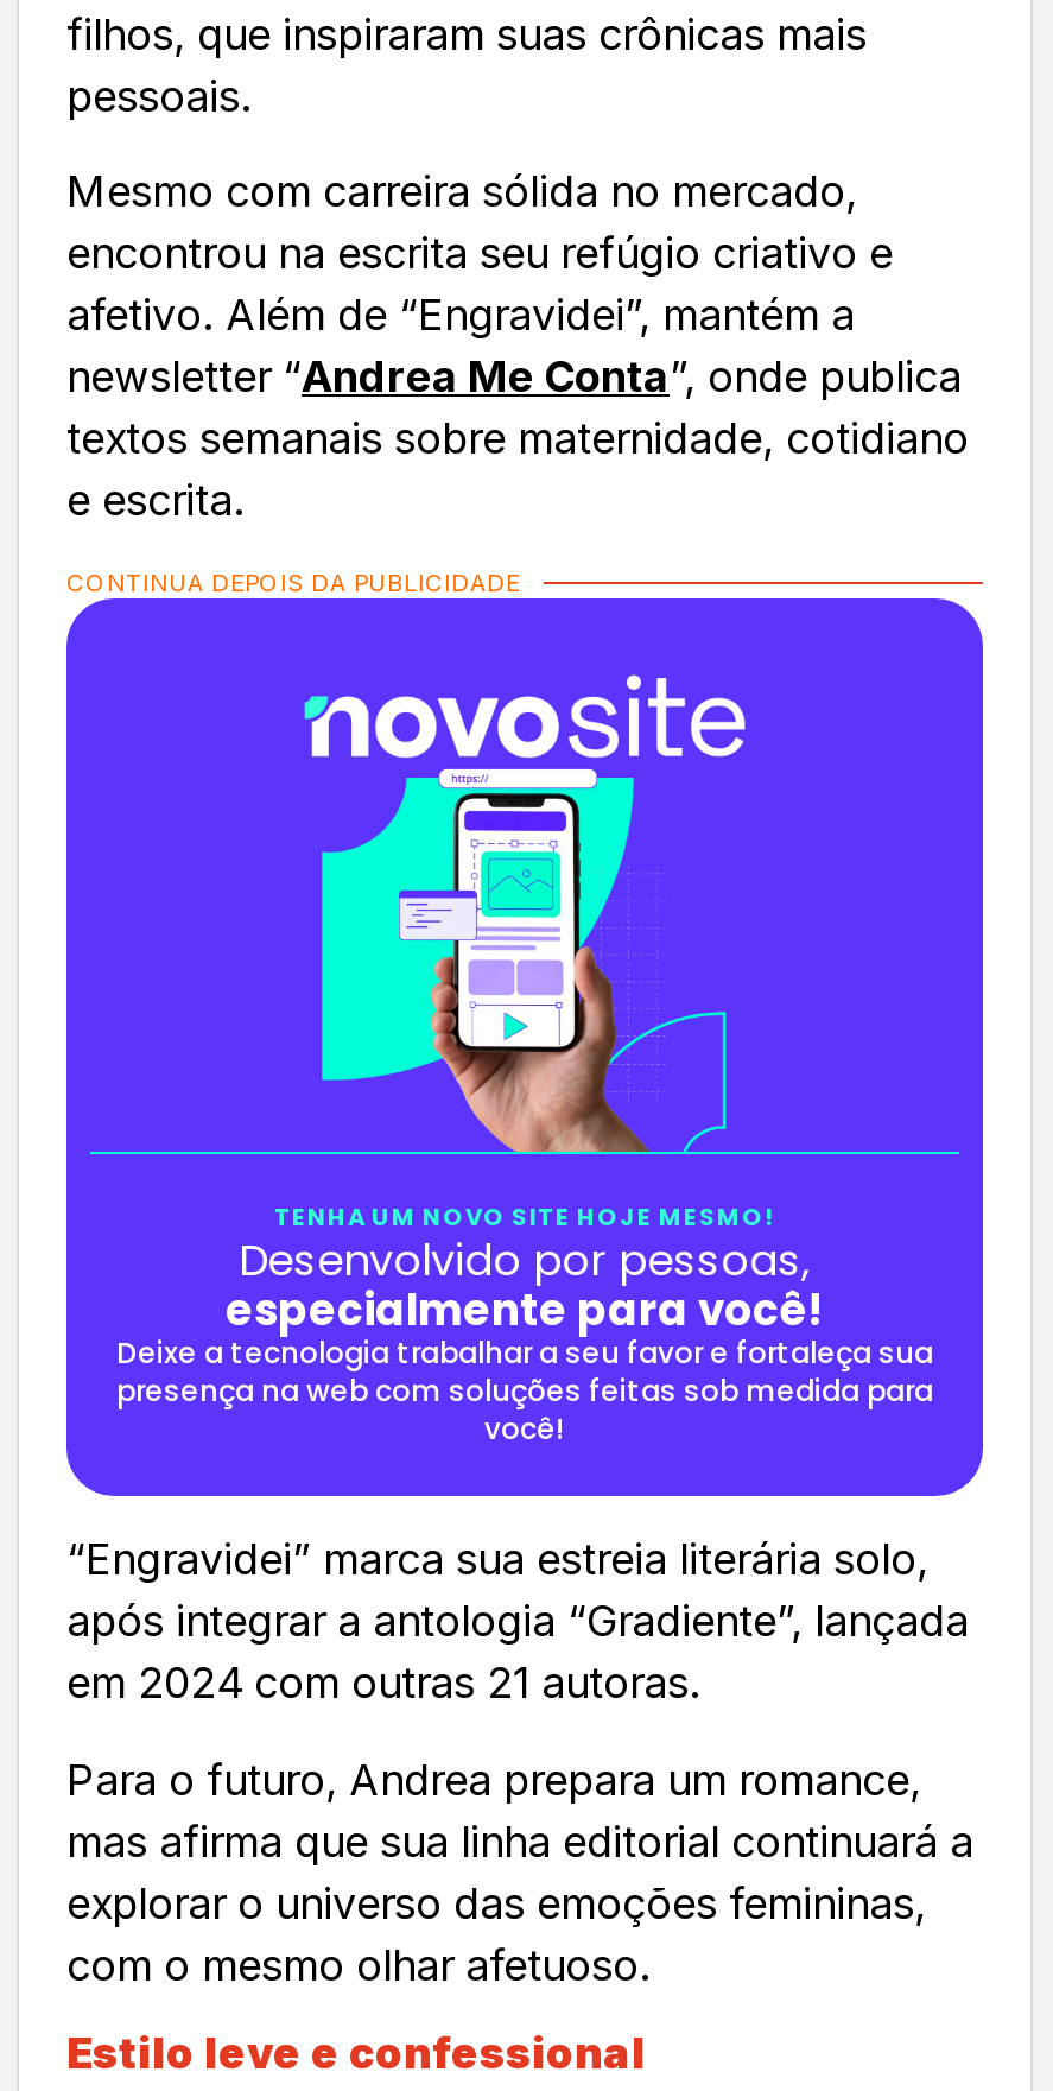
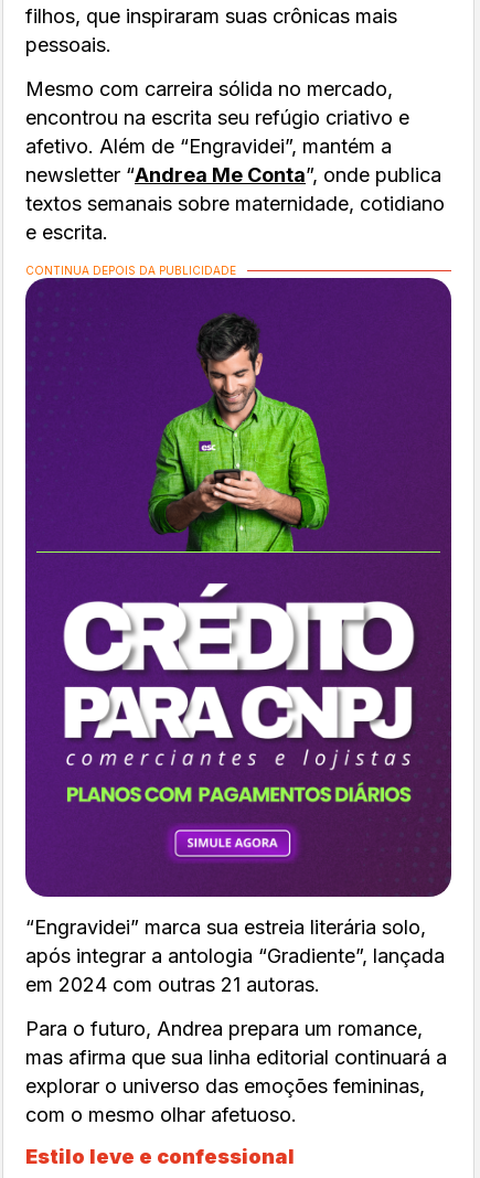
- [image]
+ [image]

- TENHA UM NOVO SITE HOJE MESMO!
- Desenvolvido por pessoas,
- especialmente para você!
- Deixe a tecnologia trabalhar a seu favor e fortaleça sua
- presença na web com soluções feitas sob medida para
- você!
